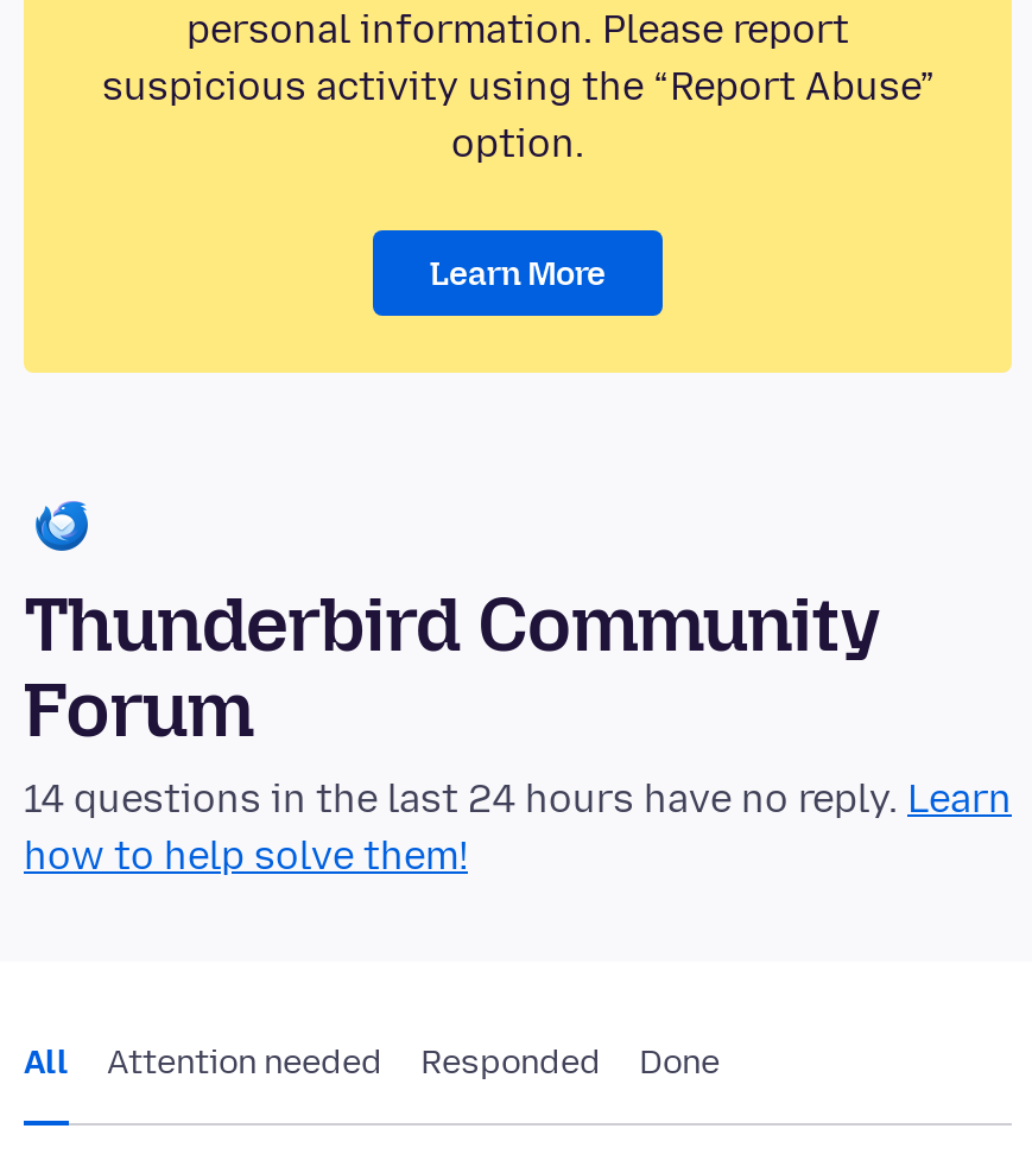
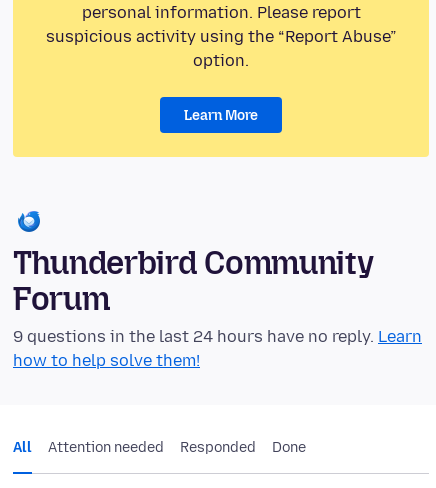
- 14 questions in the last 24 hours have no reply. Learn
+ 9 questions in the last 24 hours have no reply. Learn
